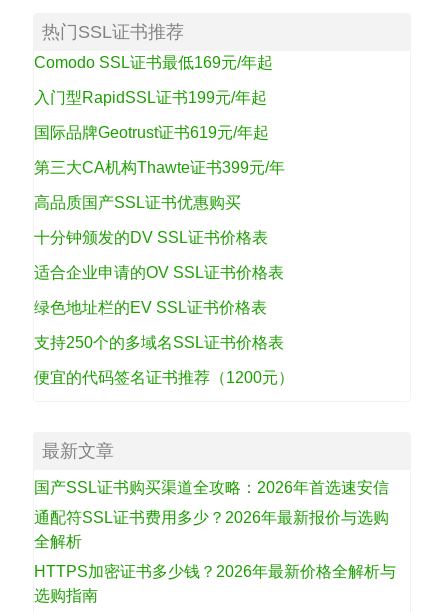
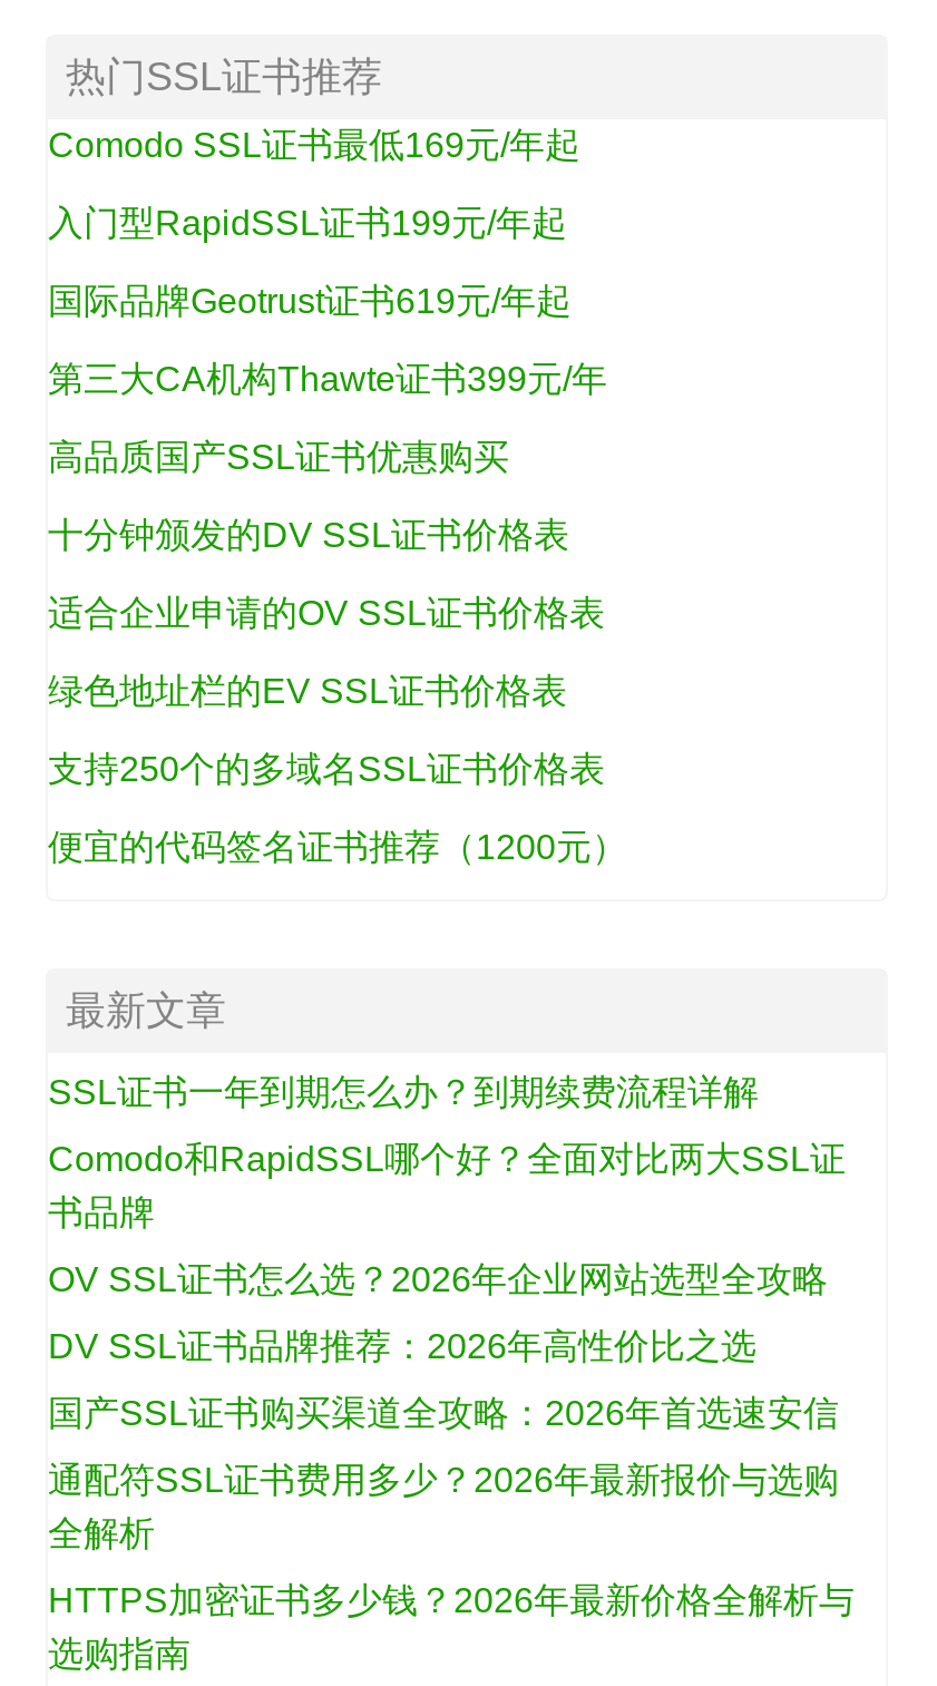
+ SSL证书一年到期怎么办？到期续费流程详解
+ Comodo和RapidSSL哪个好？全面对比两大SSL证
+ 书品牌
+ OV SSL证书怎么选？2026年企业网站选型全攻略
+ DV SSL证书品牌推荐：2026年高性价比之选
